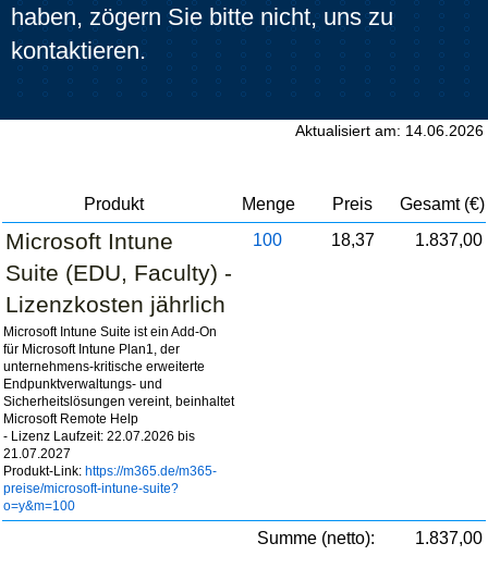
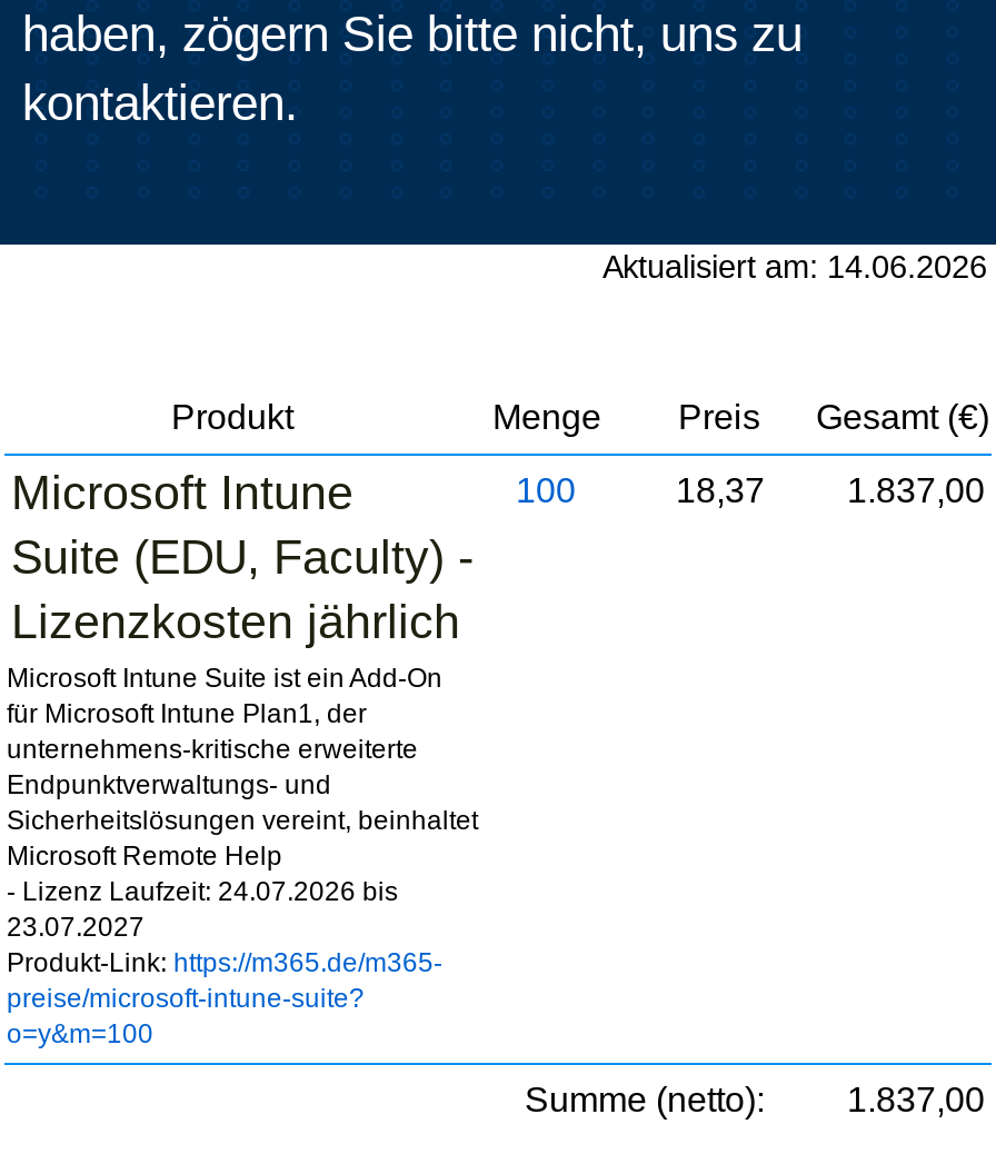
- - Lizenz Laufzeit: 22.07.2026 bis
+ - Lizenz Laufzeit: 24.07.2026 bis

- 21.07.2027
+ 23.07.2027
